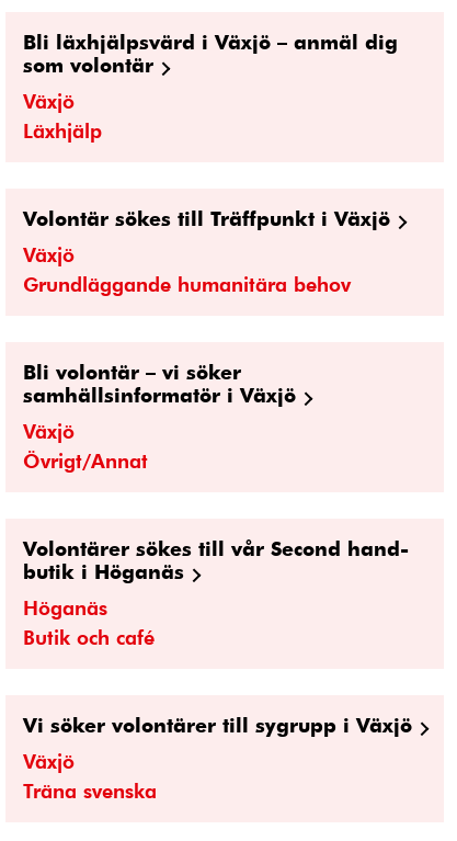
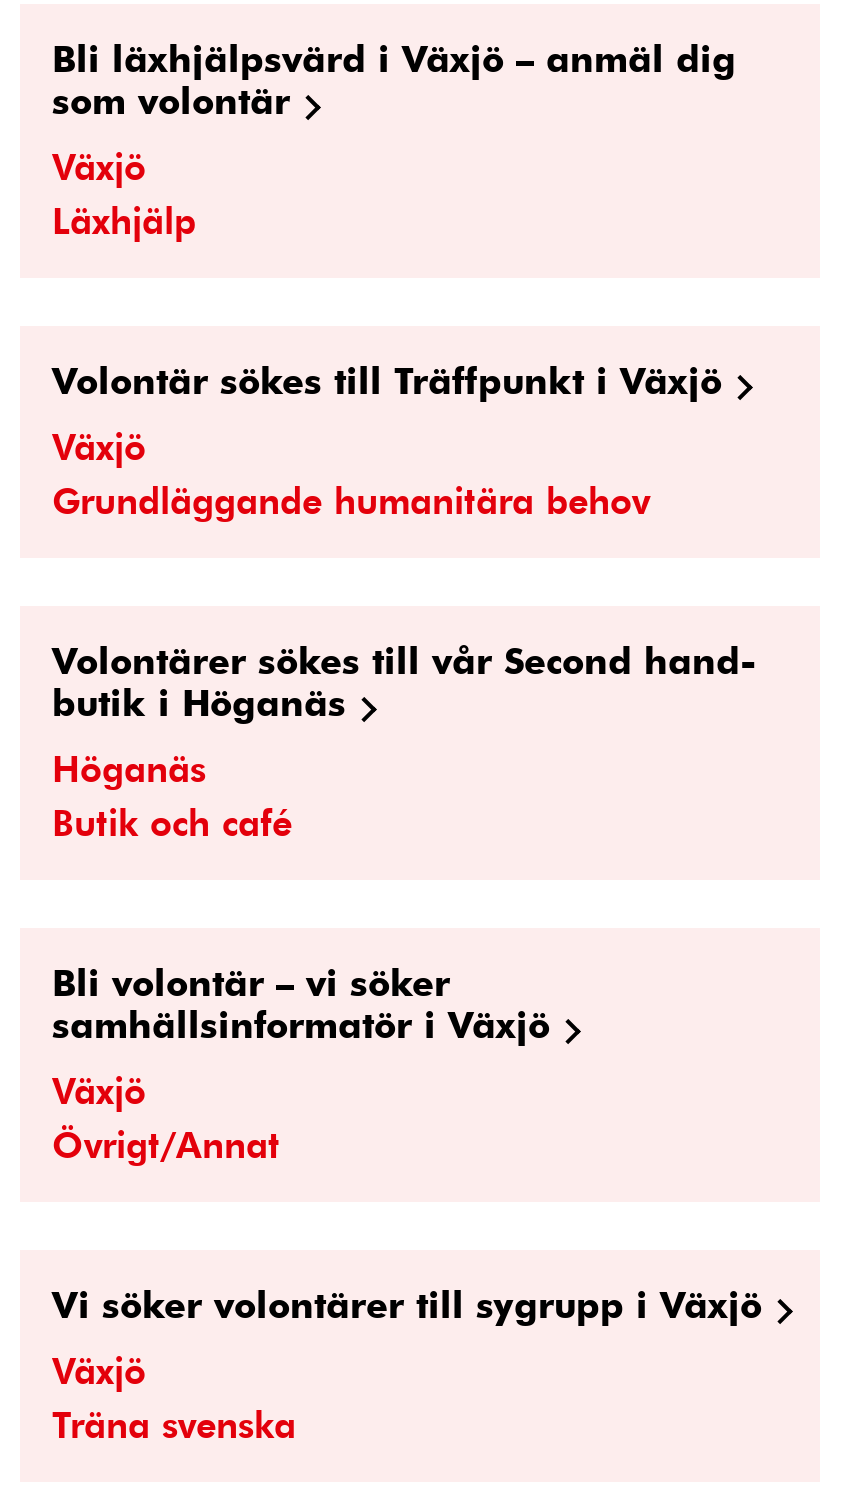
moved down: Bli volontär – vi söker | samhällsinformatör i Växjö | Växjö | Övrigt/Annat

moved up: Volontärer sökes till vår Second hand- | butik i Höganäs | Höganäs | Butik och café
